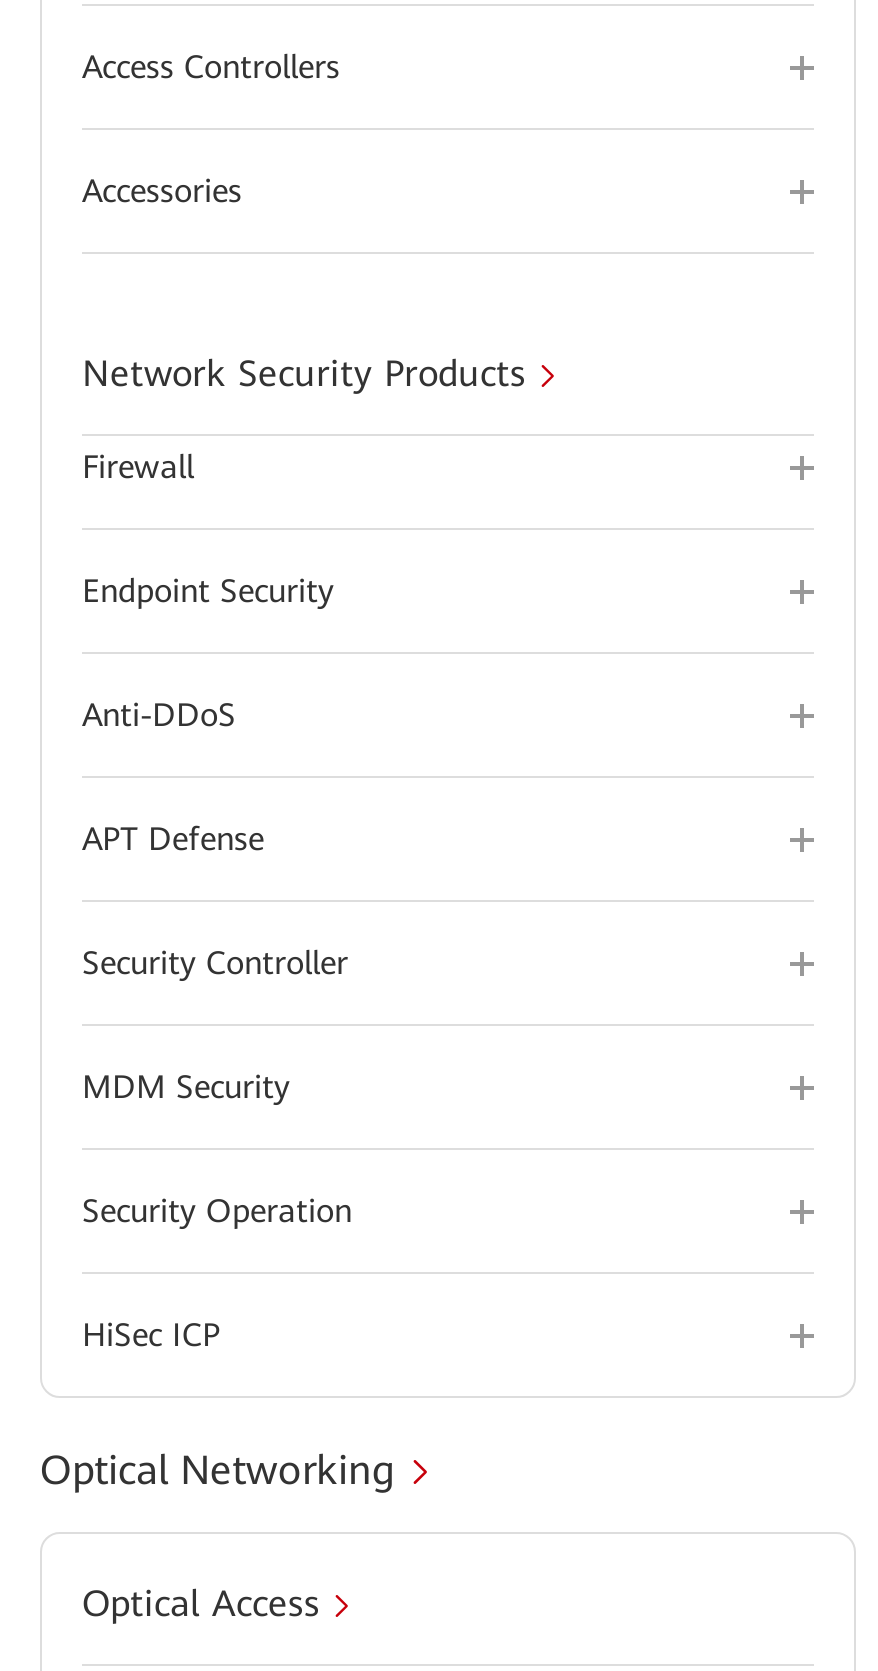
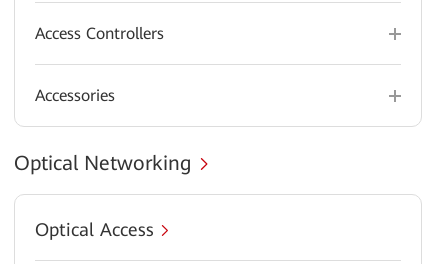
- Network Security Products
- Firewall
- Endpoint Security
- Anti-DDoS
- APT Defense
- Security Controller
- MDM Security
- Security Operation
- HiSec ICP
